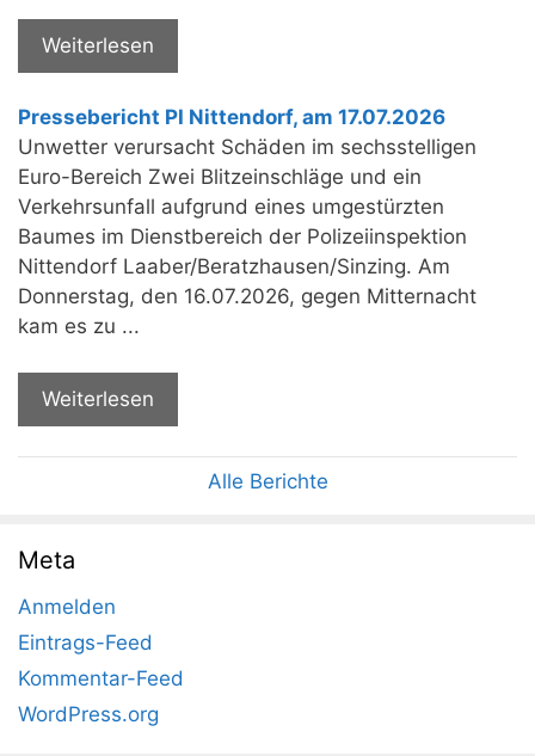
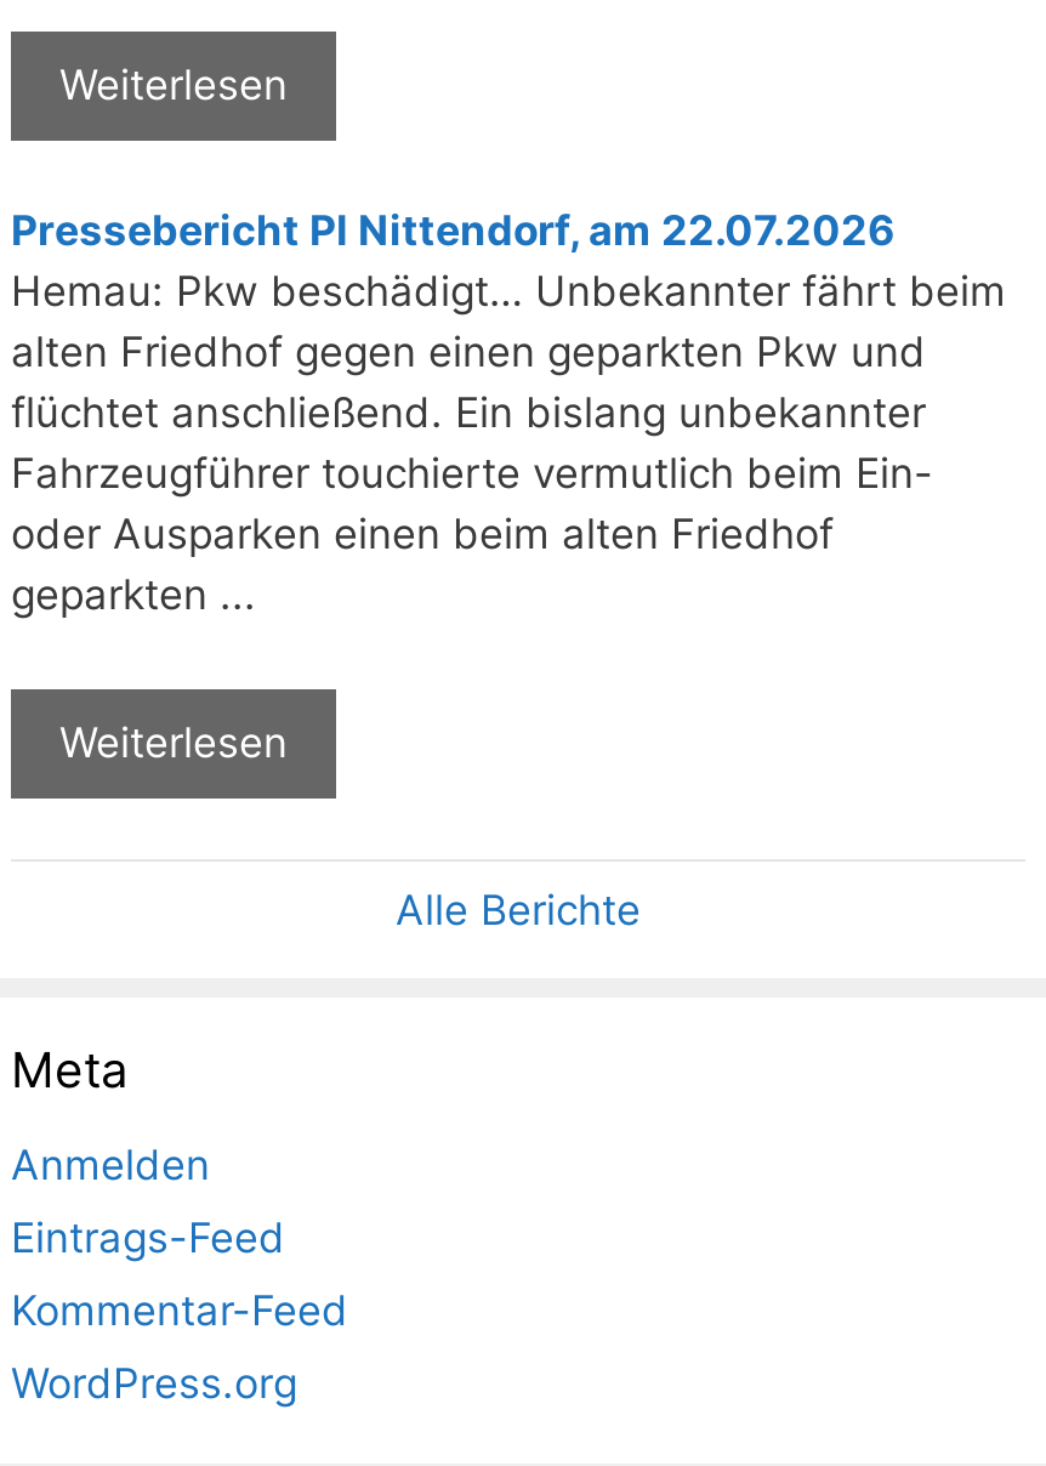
- Pressebericht PI Nittendorf, am 17.07.2026
- Unwetter verursacht Schäden im sechsstelligen
- Euro-Bereich Zwei Blitzeinschläge und ein
- Verkehrsunfall aufgrund eines umgestürzten
- Baumes im Dienstbereich der Polizeiinspektion
- Nittendorf Laaber/Beratzhausen/Sinzing. Am
- Donnerstag, den 16.07.2026, gegen Mitternacht
- kam es zu ...
+ Pressebericht PI Nittendorf, am 22.07.2026
+ Hemau: Pkw beschädigt… Unbekannter fährt beim
+ alten Friedhof gegen einen geparkten Pkw und
+ flüchtet anschließend. Ein bislang unbekannter
+ Fahrzeugführer touchierte vermutlich beim Ein-
+ oder Ausparken einen beim alten Friedhof
+ geparkten ...
